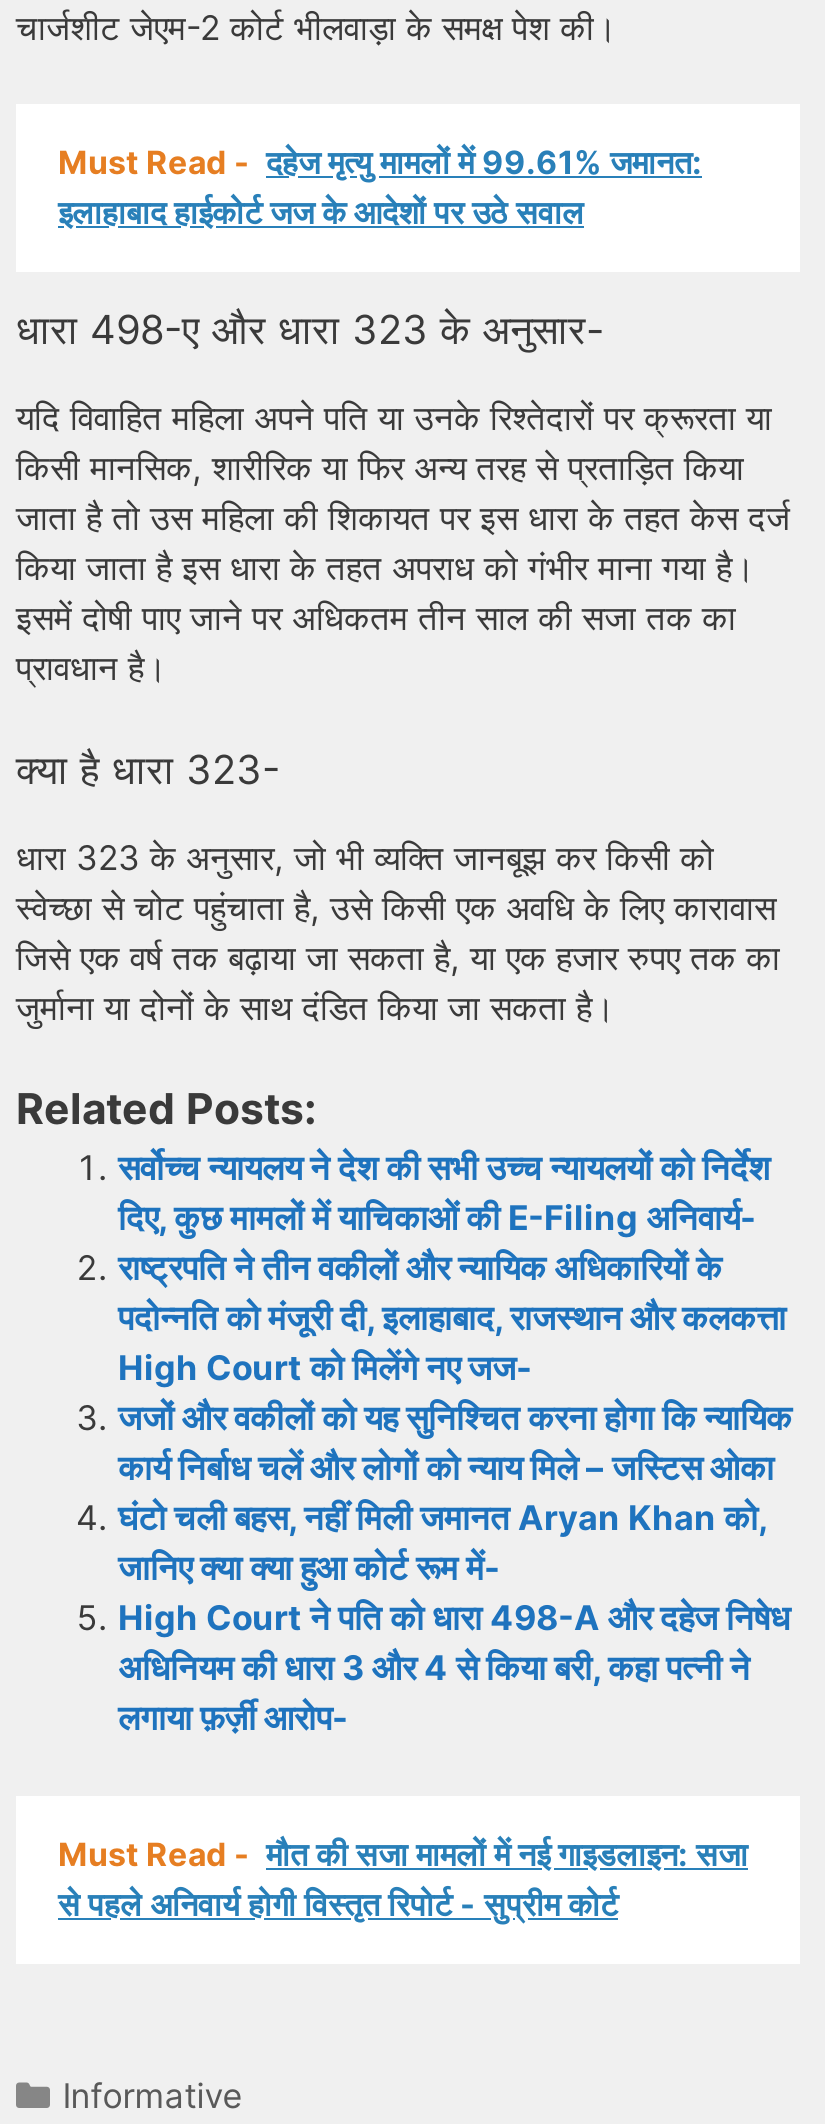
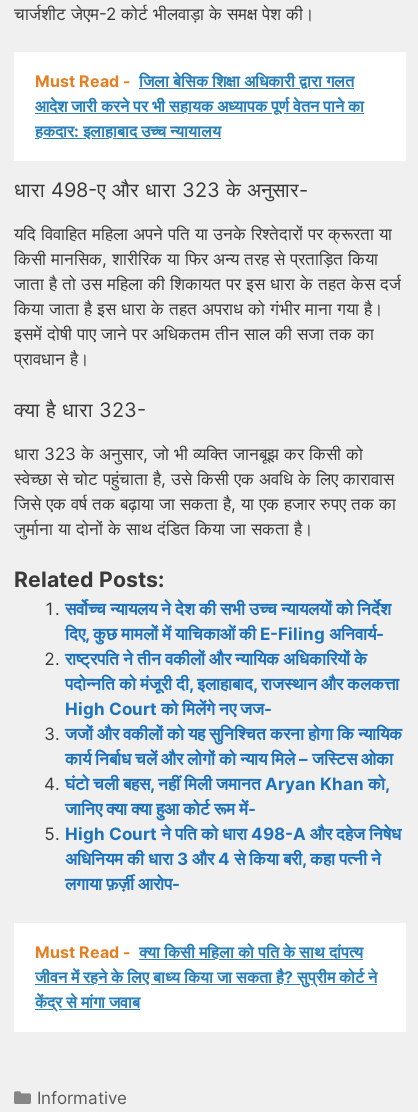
- Must Read - दहेज मृत्यु मामलों में 99.61% जमानत:
- इलाहाबाद हाईकोर्ट जज के आदेशों पर उठे सवाल
+ Must Read - जिला बेसिक शिक्षा अधिकारी द्वारा गलत
+ आदेश जारी करने पर भी सहायक अध्यापक पूर्ण वेतन पाने का
+ हकदार: इलाहाबाद उच्च न्यायालय

- Must Read - मौत की सजा मामलों में नई गाइडलाइन: सजा
- से पहले अनिवार्य होगी विस्तृत रिपोर्ट - सुप्रीम कोर्ट
+ Must Read - क्या किसी महिला को पति के साथ दांपत्य
+ जीवन में रहने के लिए बाध्य किया जा सकता है? सुप्रीम कोर्ट ने
+ केंद्र से मांगा जवाब
